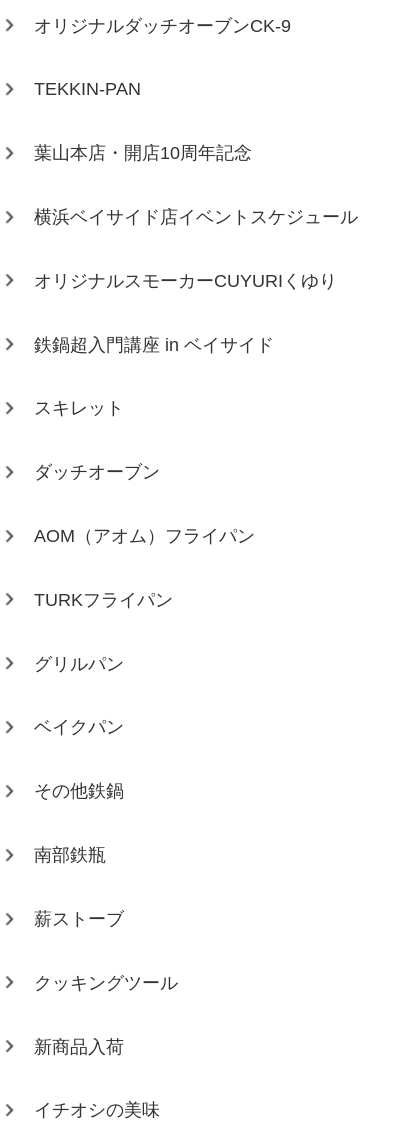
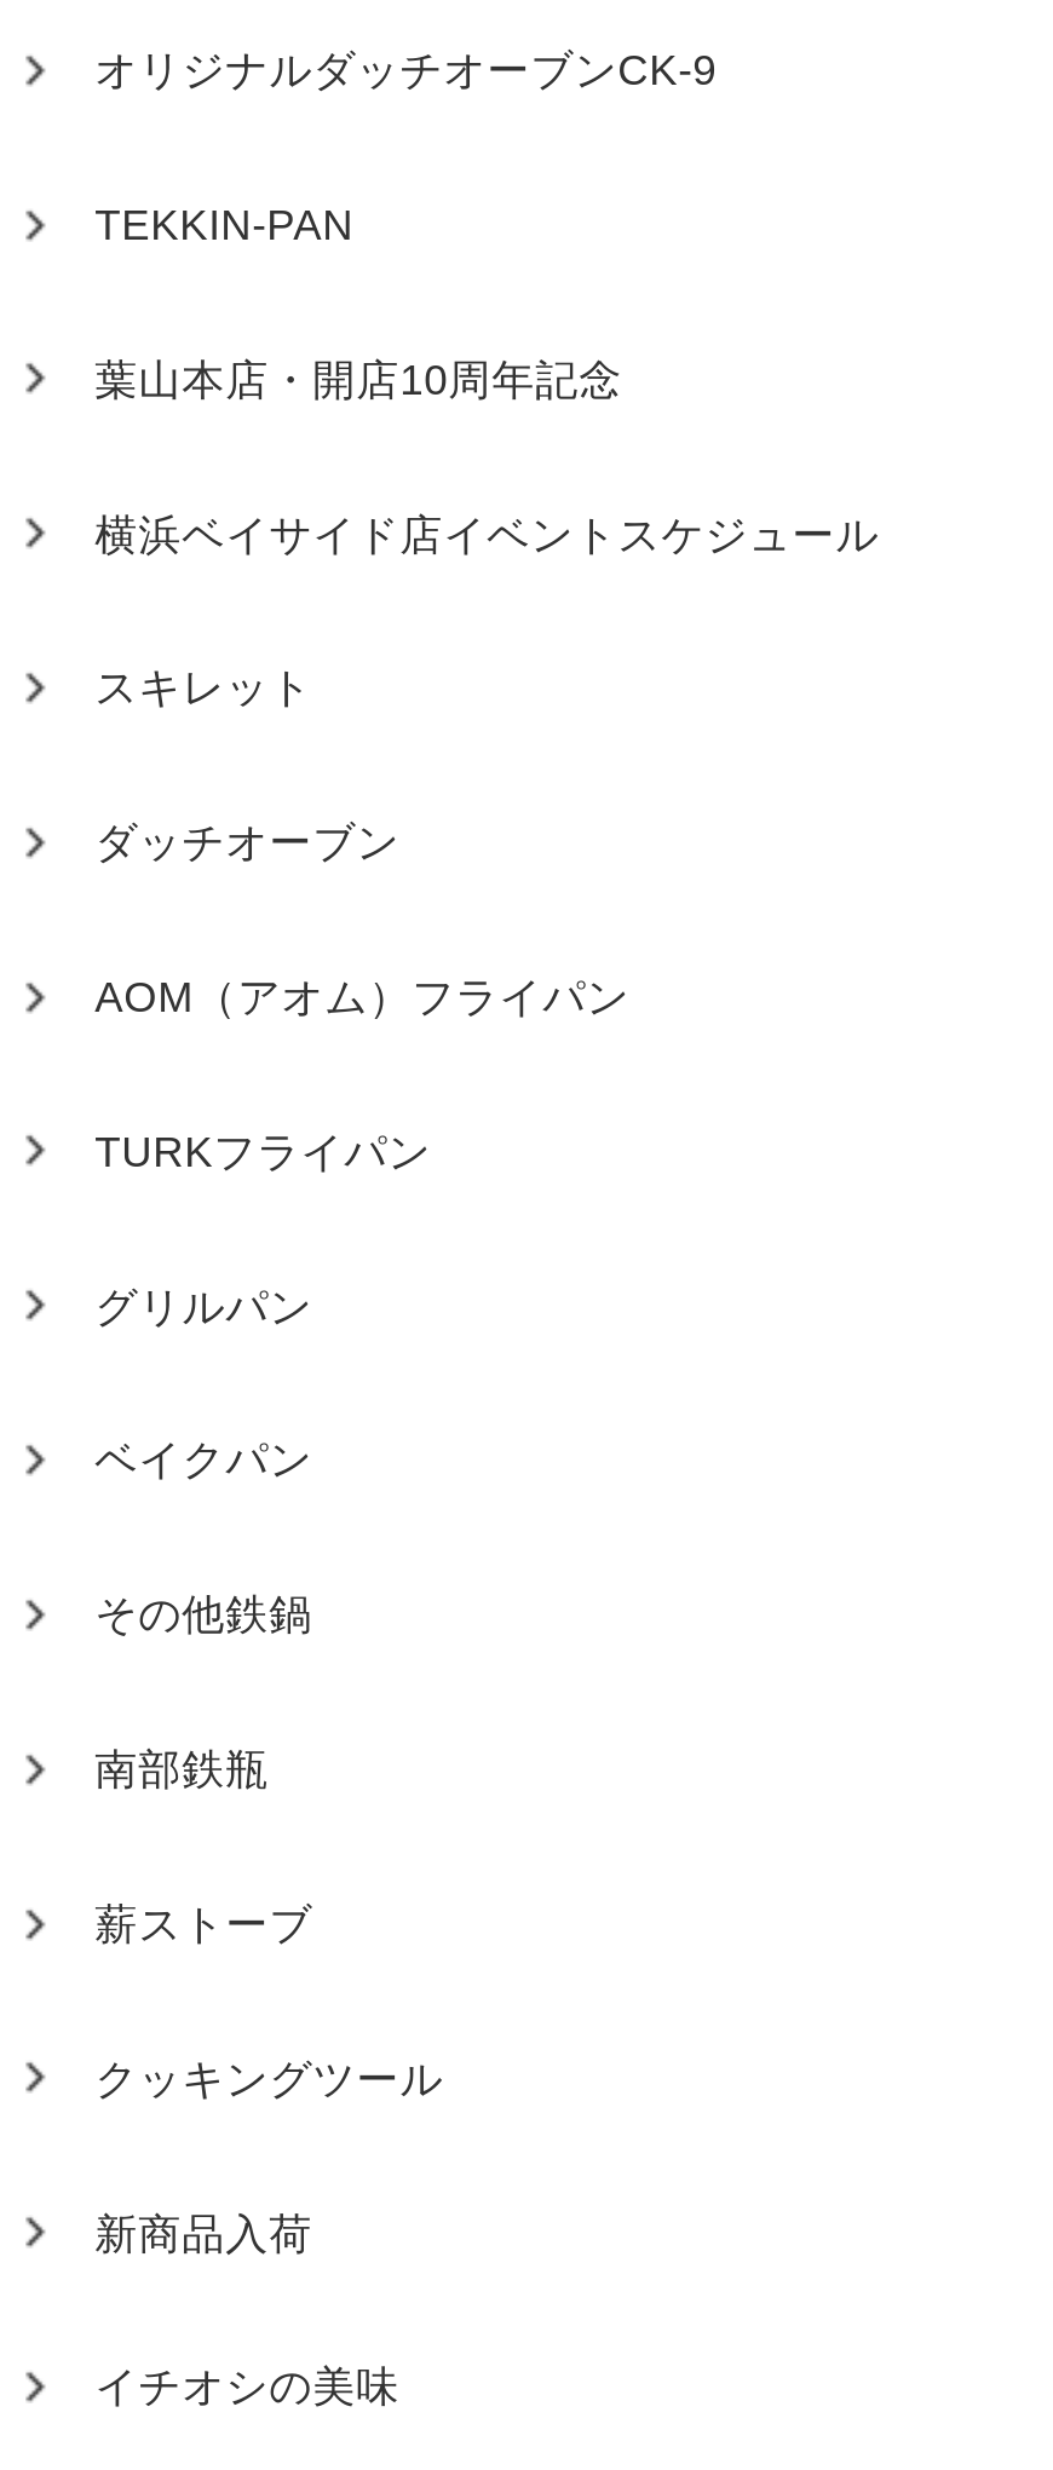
- オリジナルスモーカーCUYURIくゆり
- 鉄鍋超入門講座 in ベイサイド
